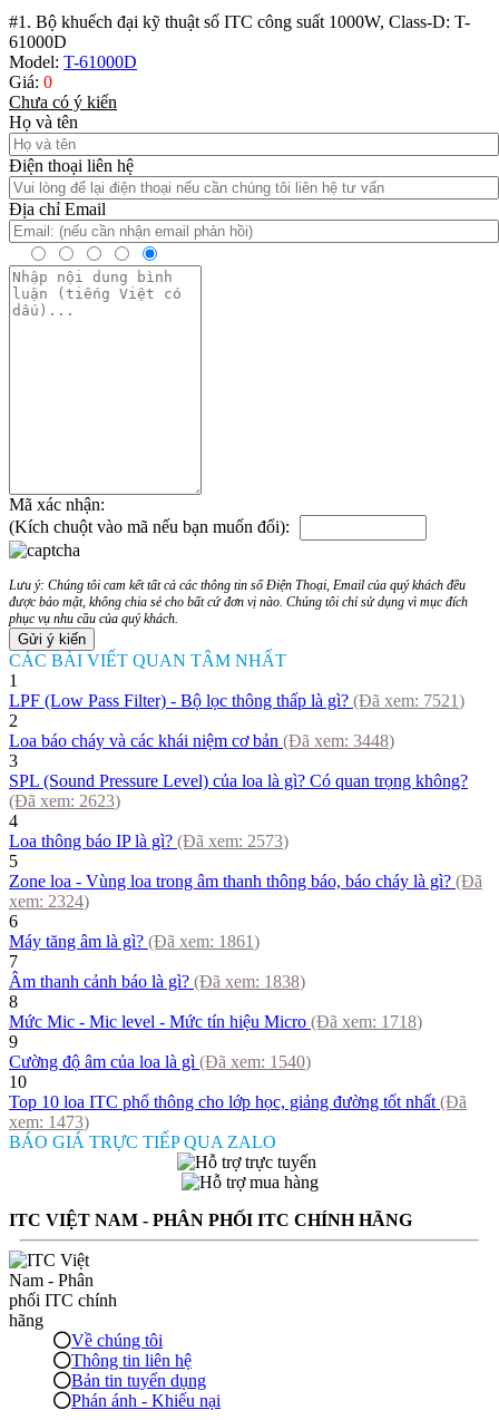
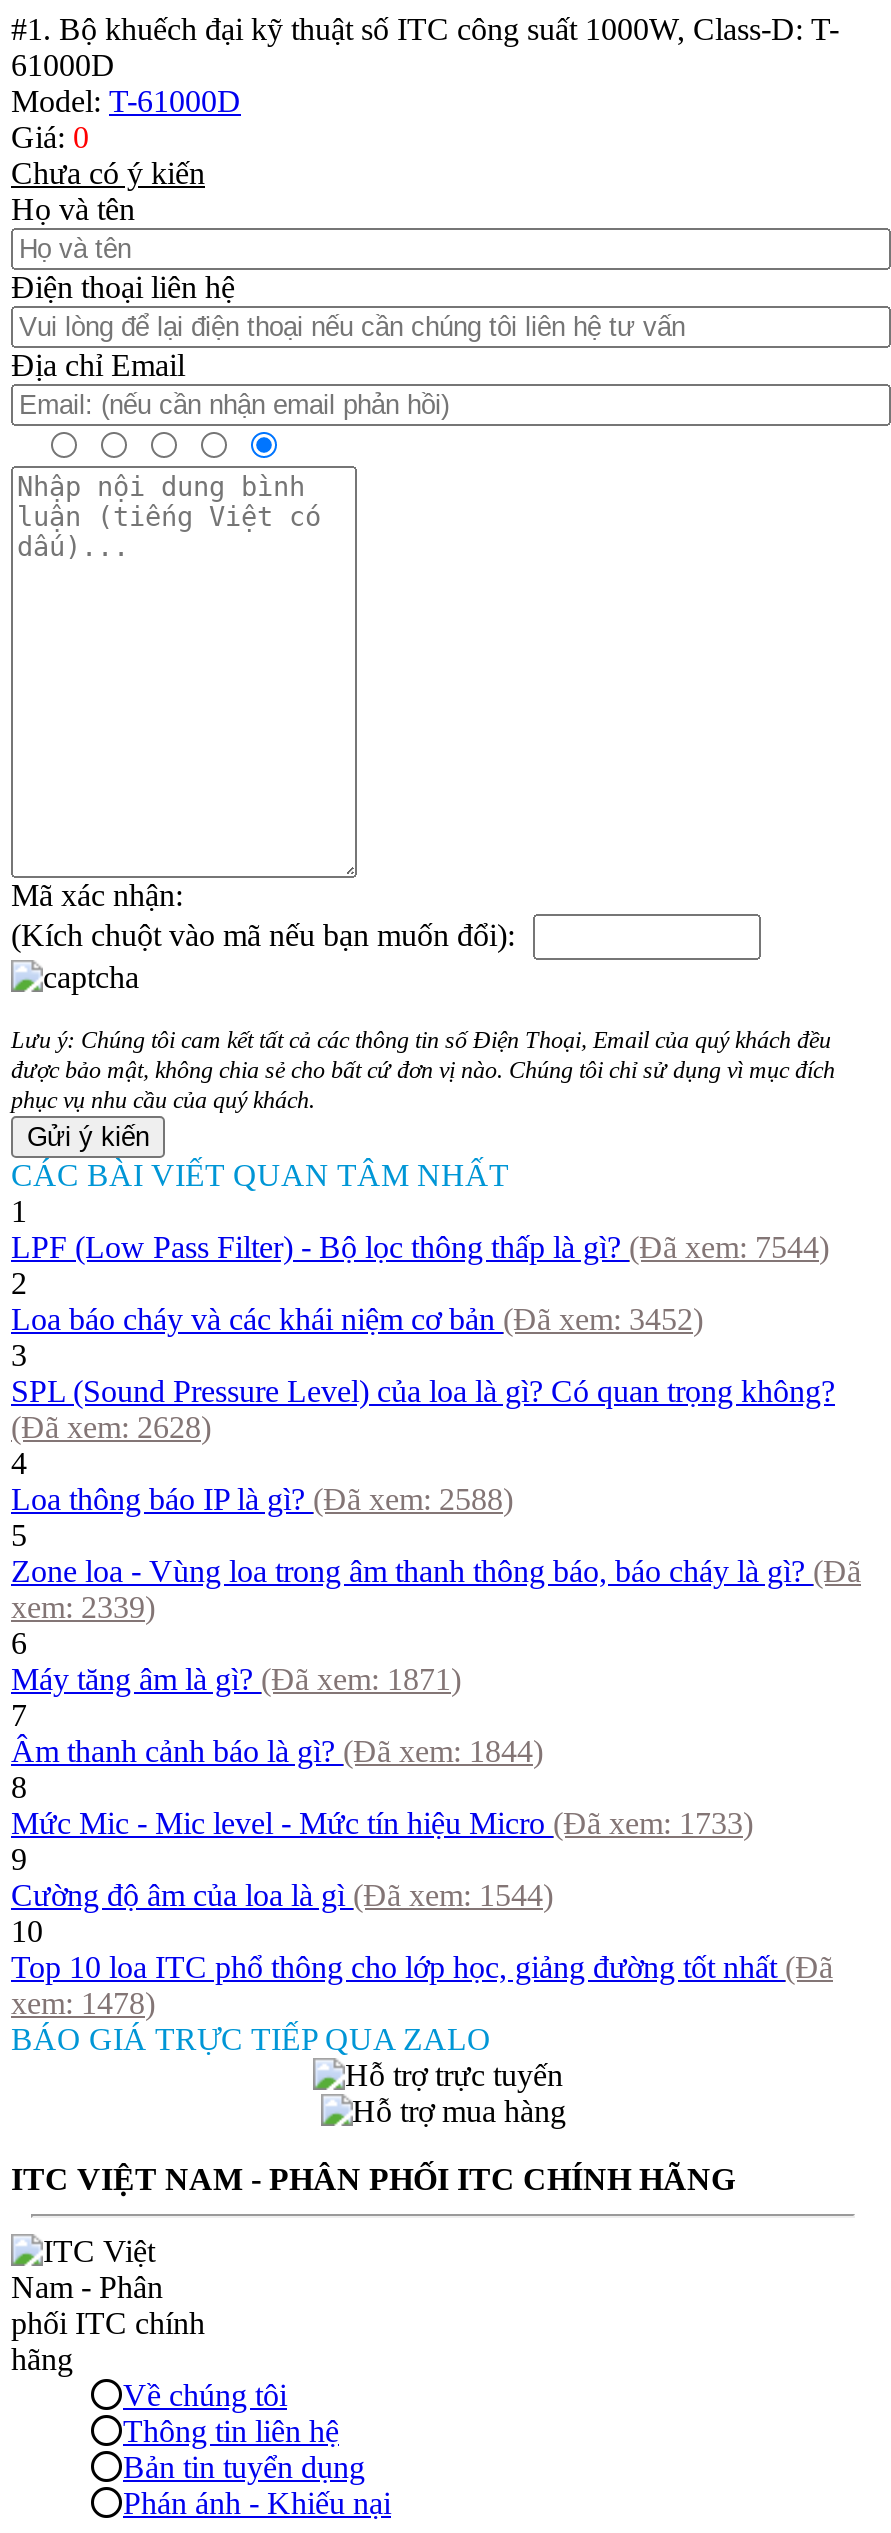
- LPF (Low Pass Filter) - Bộ lọc thông thấp là gì? (Đã xem: 7521)
+ LPF (Low Pass Filter) - Bộ lọc thông thấp là gì? (Đã xem: 7544)

- Loa báo cháy và các khái niệm cơ bản (Đã xem: 3448)
+ Loa báo cháy và các khái niệm cơ bản (Đã xem: 3452)

- (Đã xem: 2623)
+ (Đã xem: 2628)

- Loa thông báo IP là gì? (Đã xem: 2573)
+ Loa thông báo IP là gì? (Đã xem: 2588)

- xem: 2324)
+ xem: 2339)

- Máy tăng âm là gì? (Đã xem: 1861)
+ Máy tăng âm là gì? (Đã xem: 1871)

- Âm thanh cảnh báo là gì? (Đã xem: 1838)
+ Âm thanh cảnh báo là gì? (Đã xem: 1844)

- Mức Mic - Mic level - Mức tín hiệu Micro (Đã xem: 1718)
+ Mức Mic - Mic level - Mức tín hiệu Micro (Đã xem: 1733)

- Cường độ âm của loa là gì (Đã xem: 1540)
+ Cường độ âm của loa là gì (Đã xem: 1544)

- xem: 1473)
+ xem: 1478)
